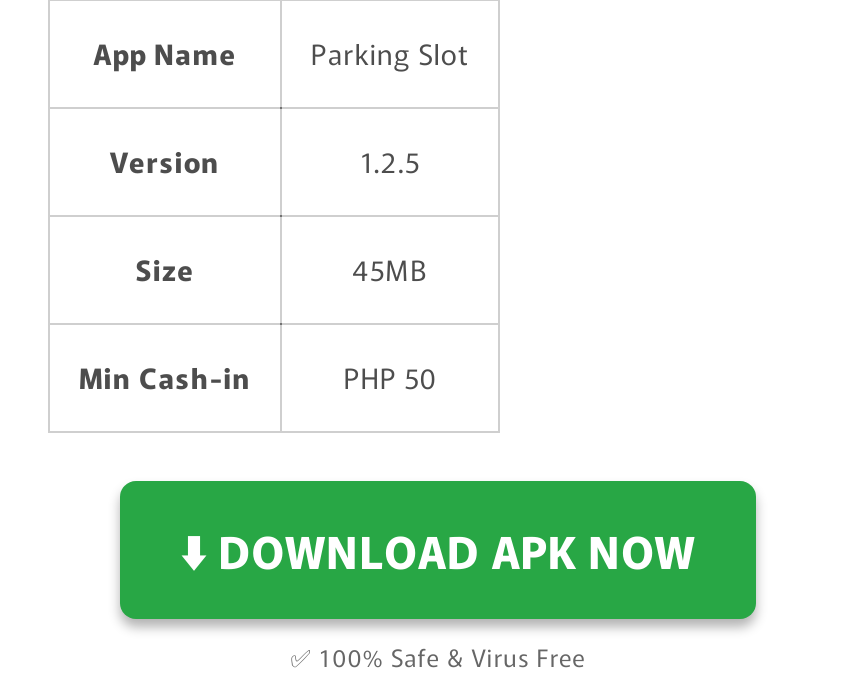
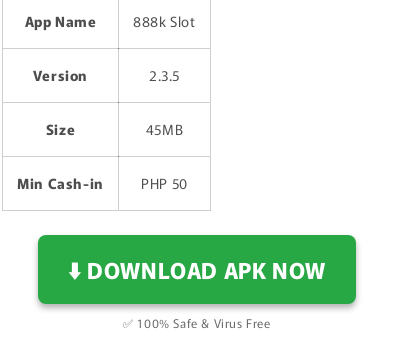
- Parking Slot
+ 888k Slot

- 1.2.5
+ 2.3.5
